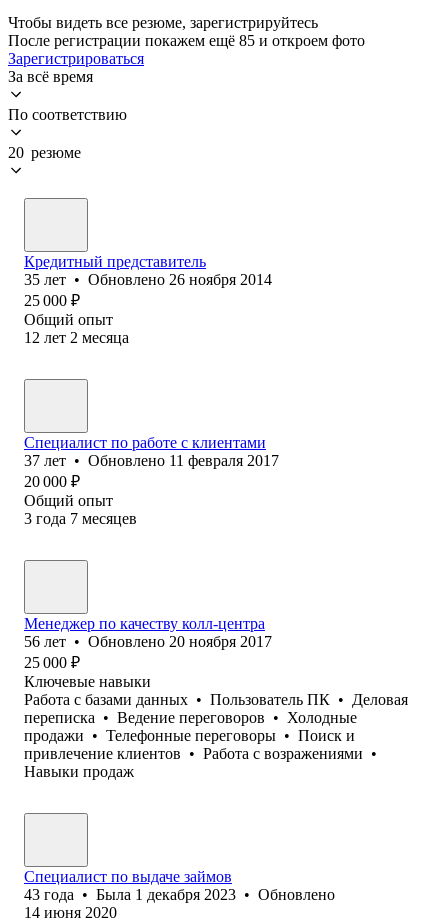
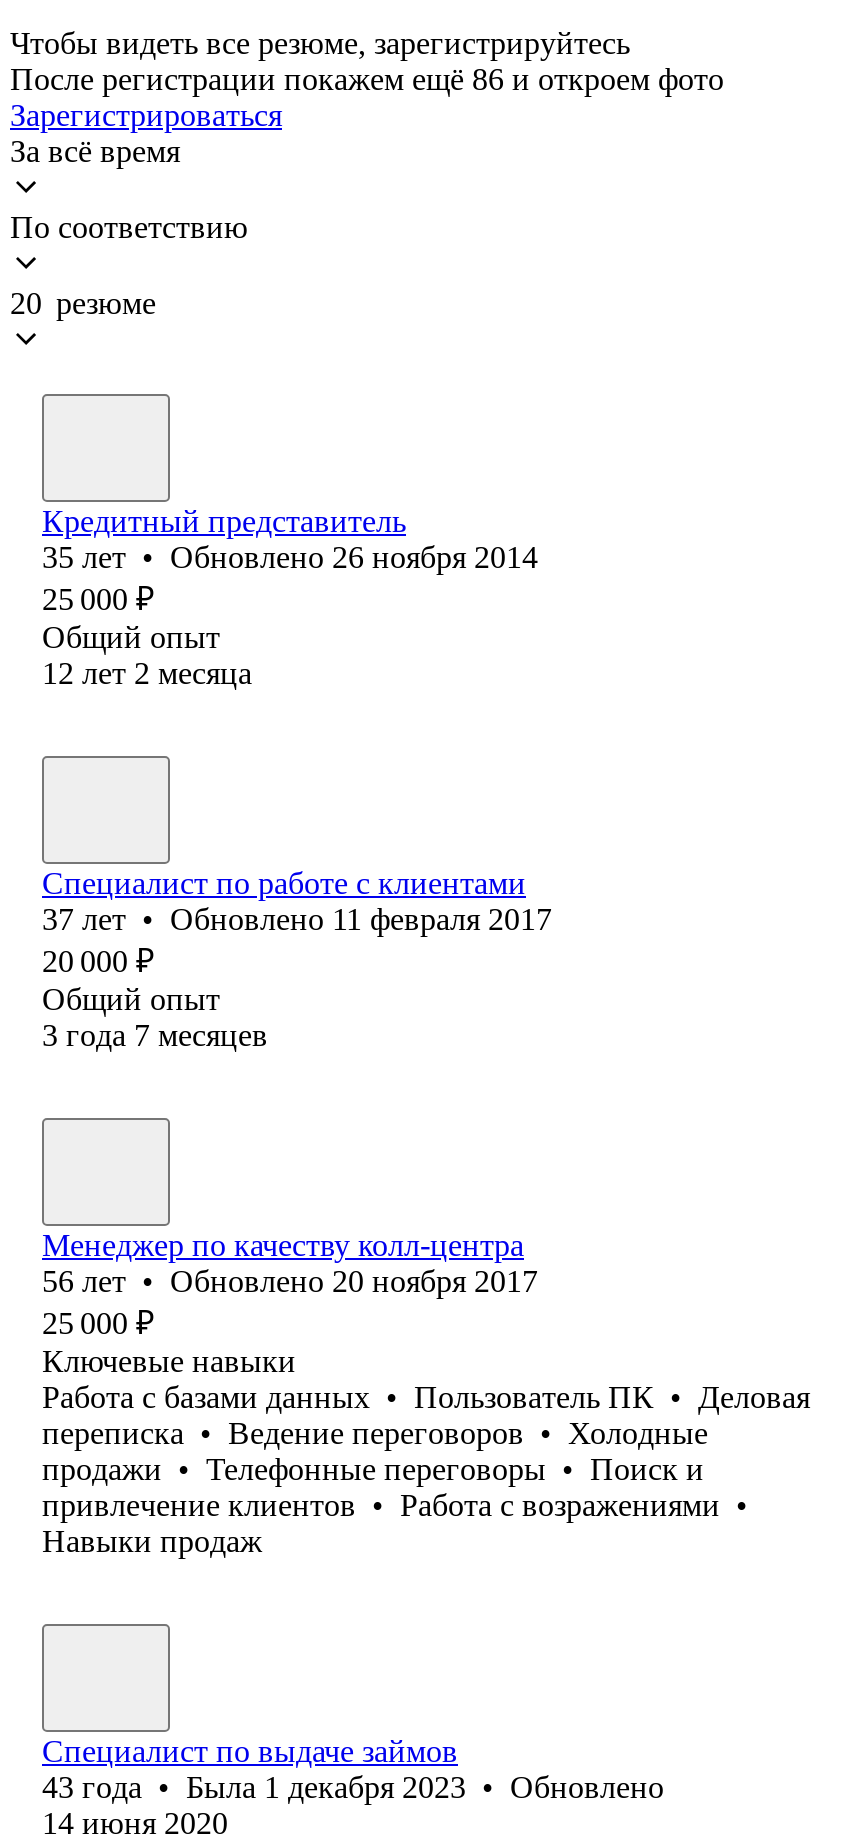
- После регистрации покажем ещё 85 и откроем фото
+ После регистрации покажем ещё 86 и откроем фото
